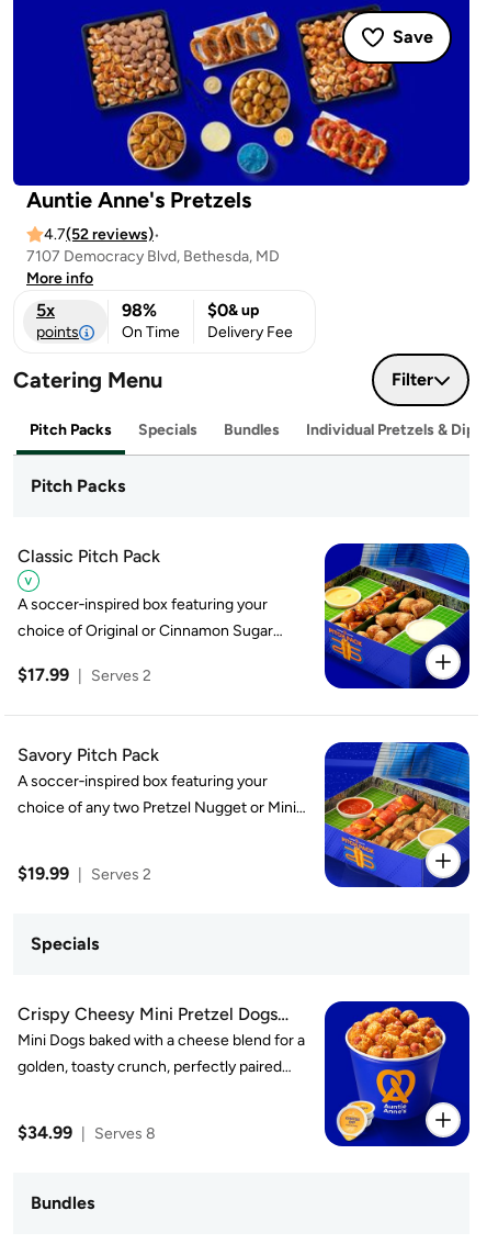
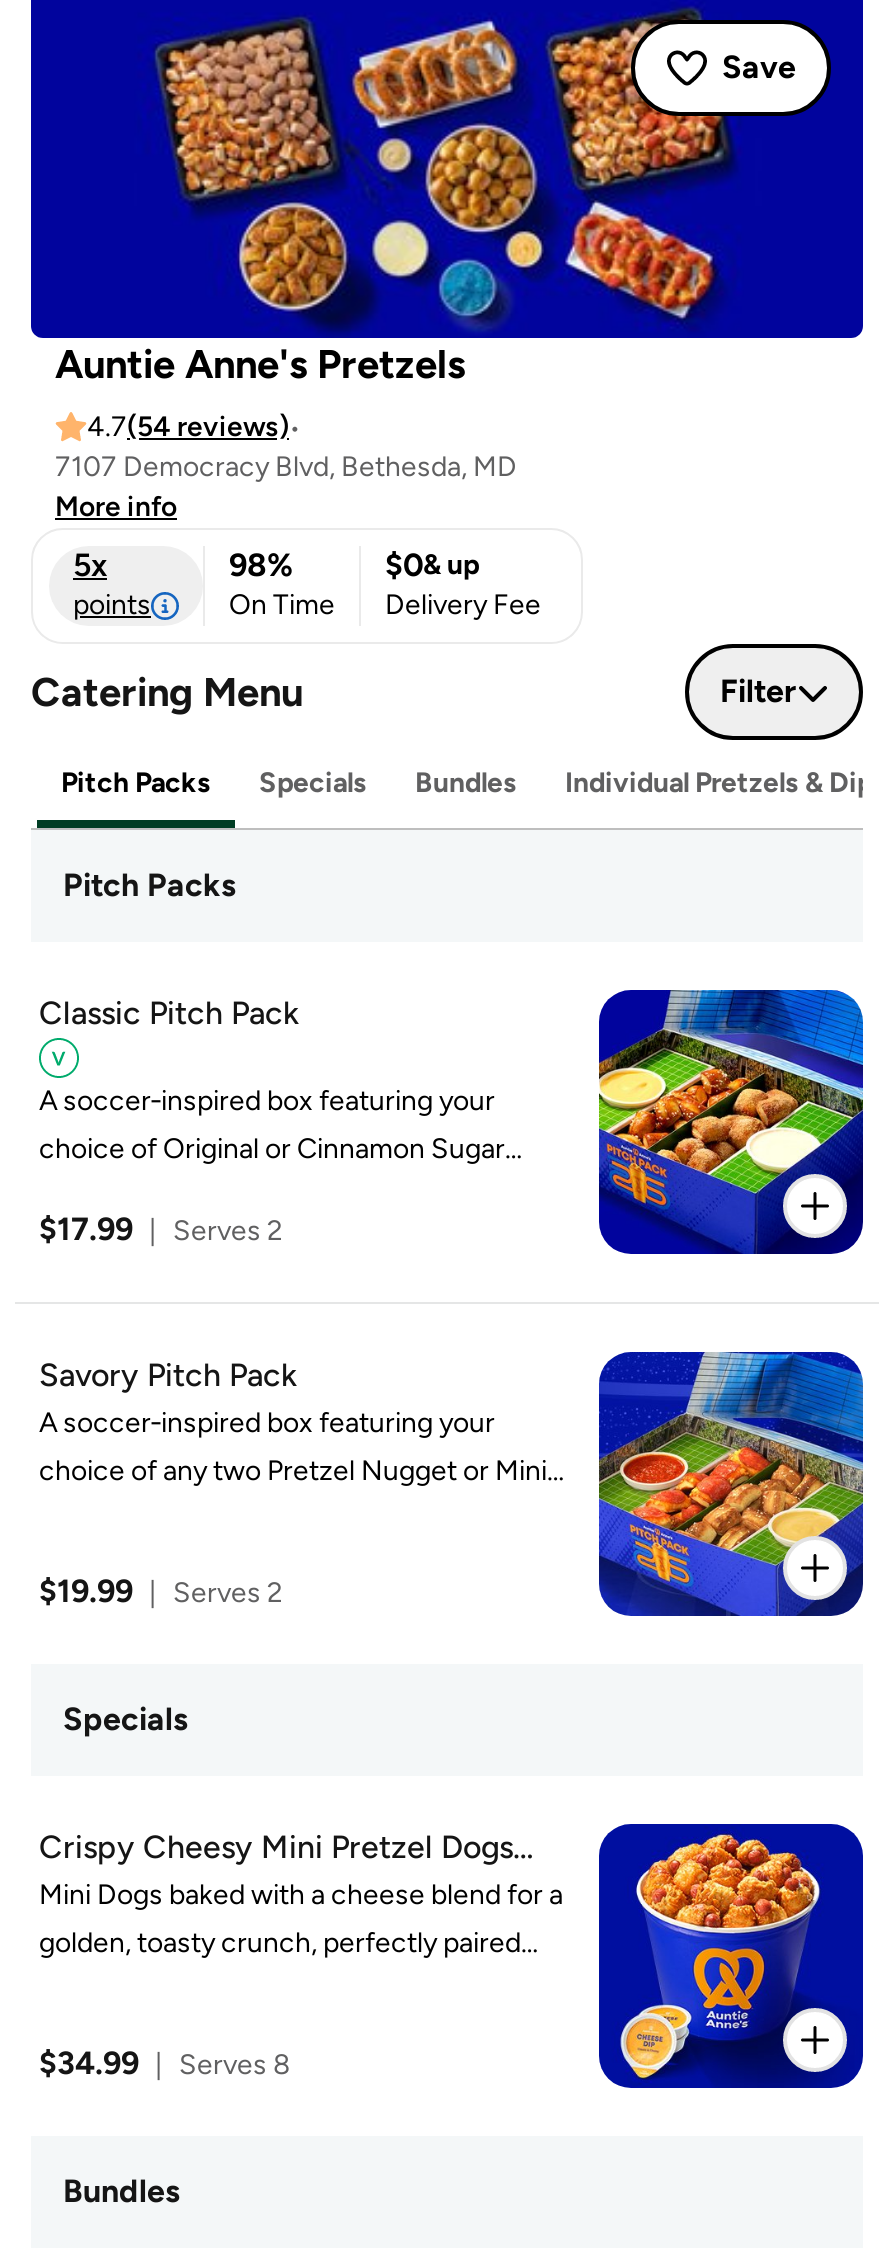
- 4.7(52 reviews)•
+ 4.7(54 reviews)•
